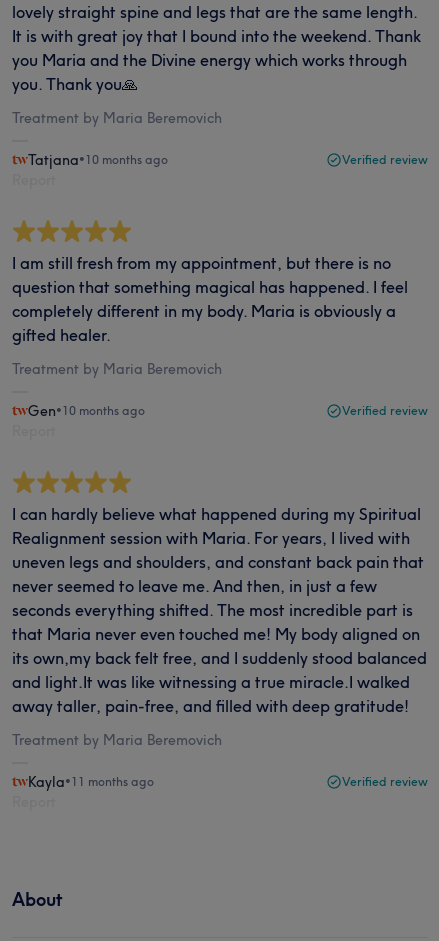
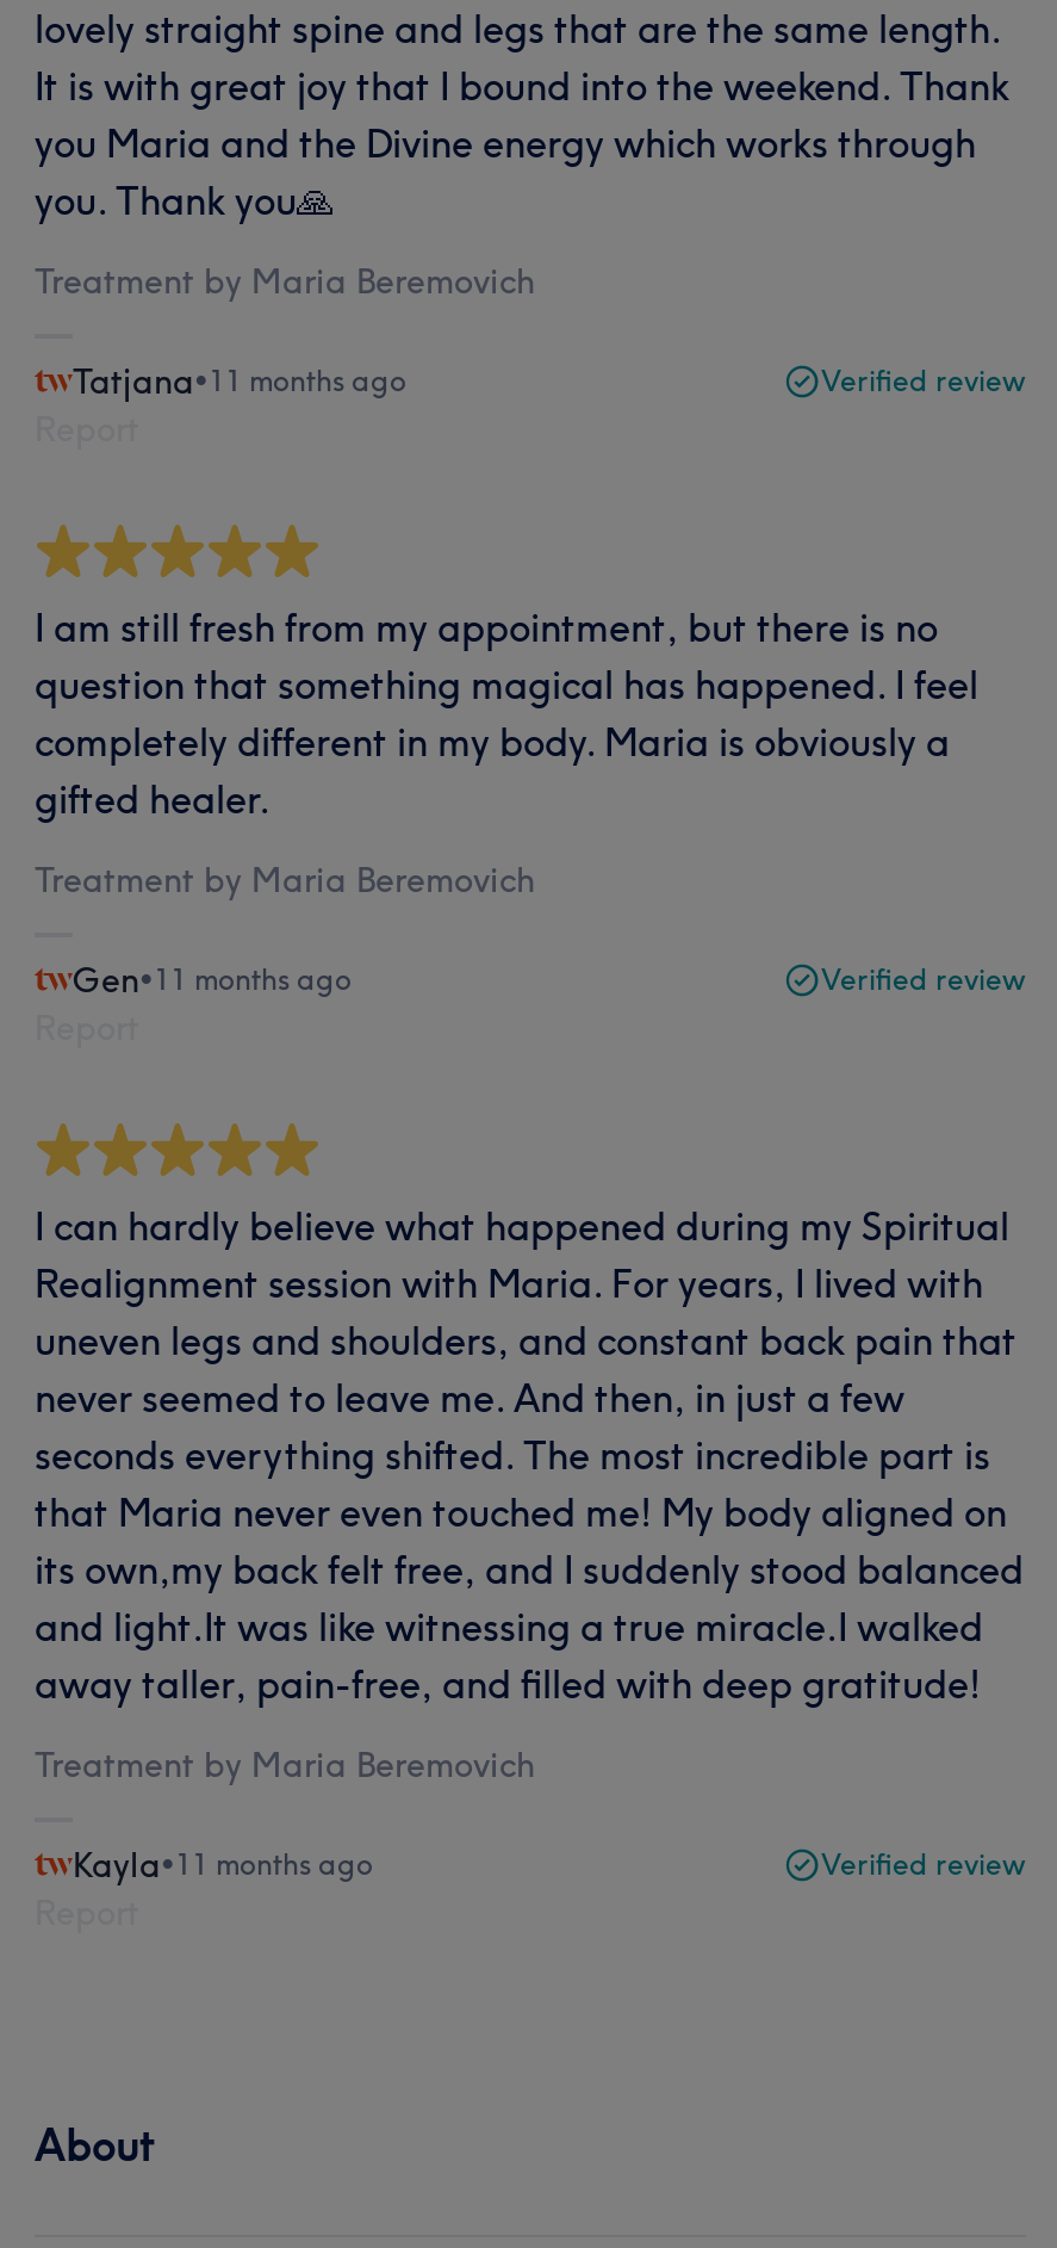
- Tatjana•10 months ago
+ Tatjana•11 months ago

- Gen•10 months ago
+ Gen•11 months ago
